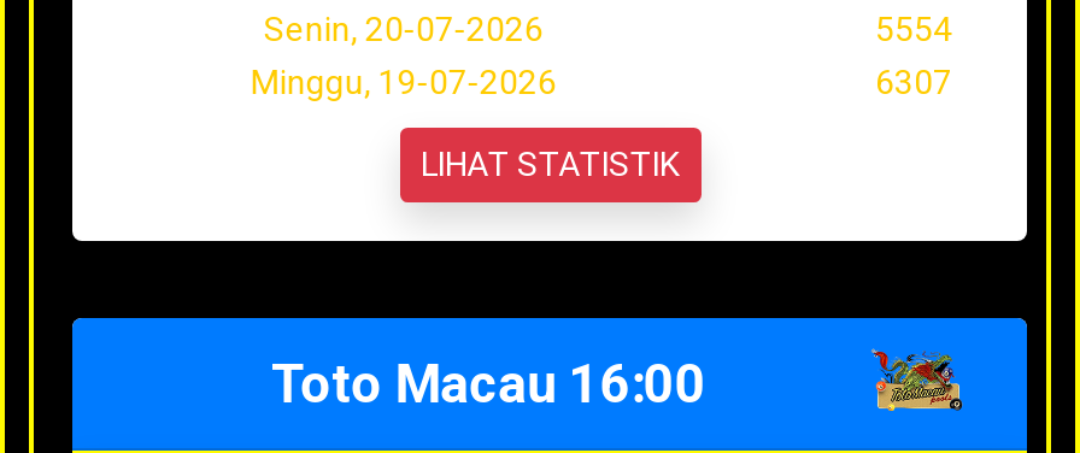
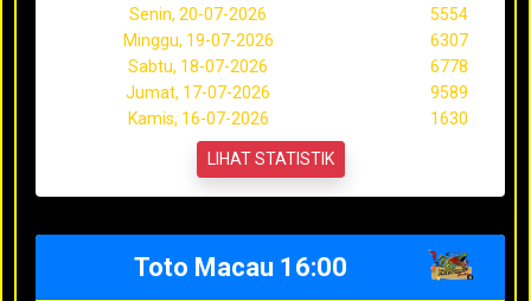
+ Sabtu, 18-07-2026
+ 6778
+ Jumat, 17-07-2026
+ 9589
+ Kamis, 16-07-2026
+ 1630
